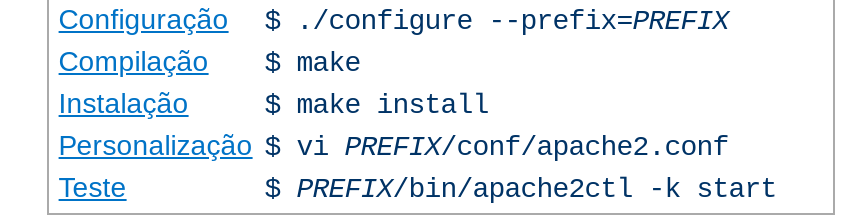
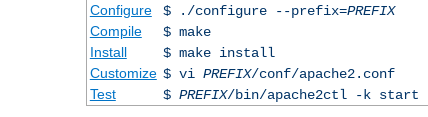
- Configuração
+ Configure

- Compilação
+ Compile

- Instalação
+ Install

- Personalização $ vi PREFIX/conf/apache2.conf
- Teste
+ Customize $ vi PREFIX/conf/apache2.conf
+ Test
